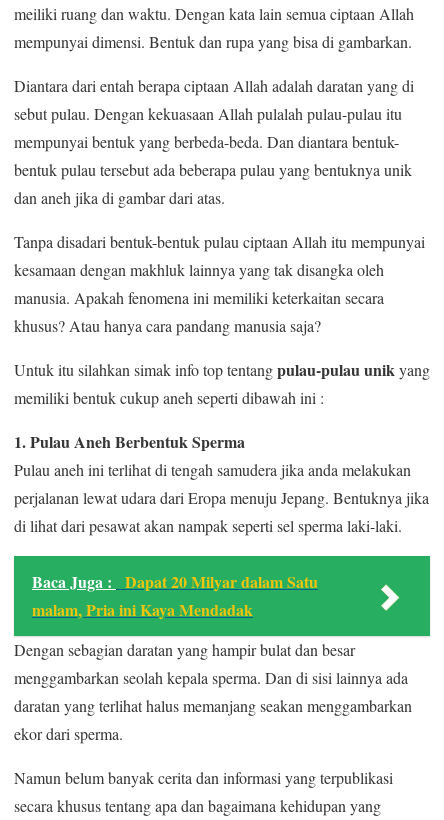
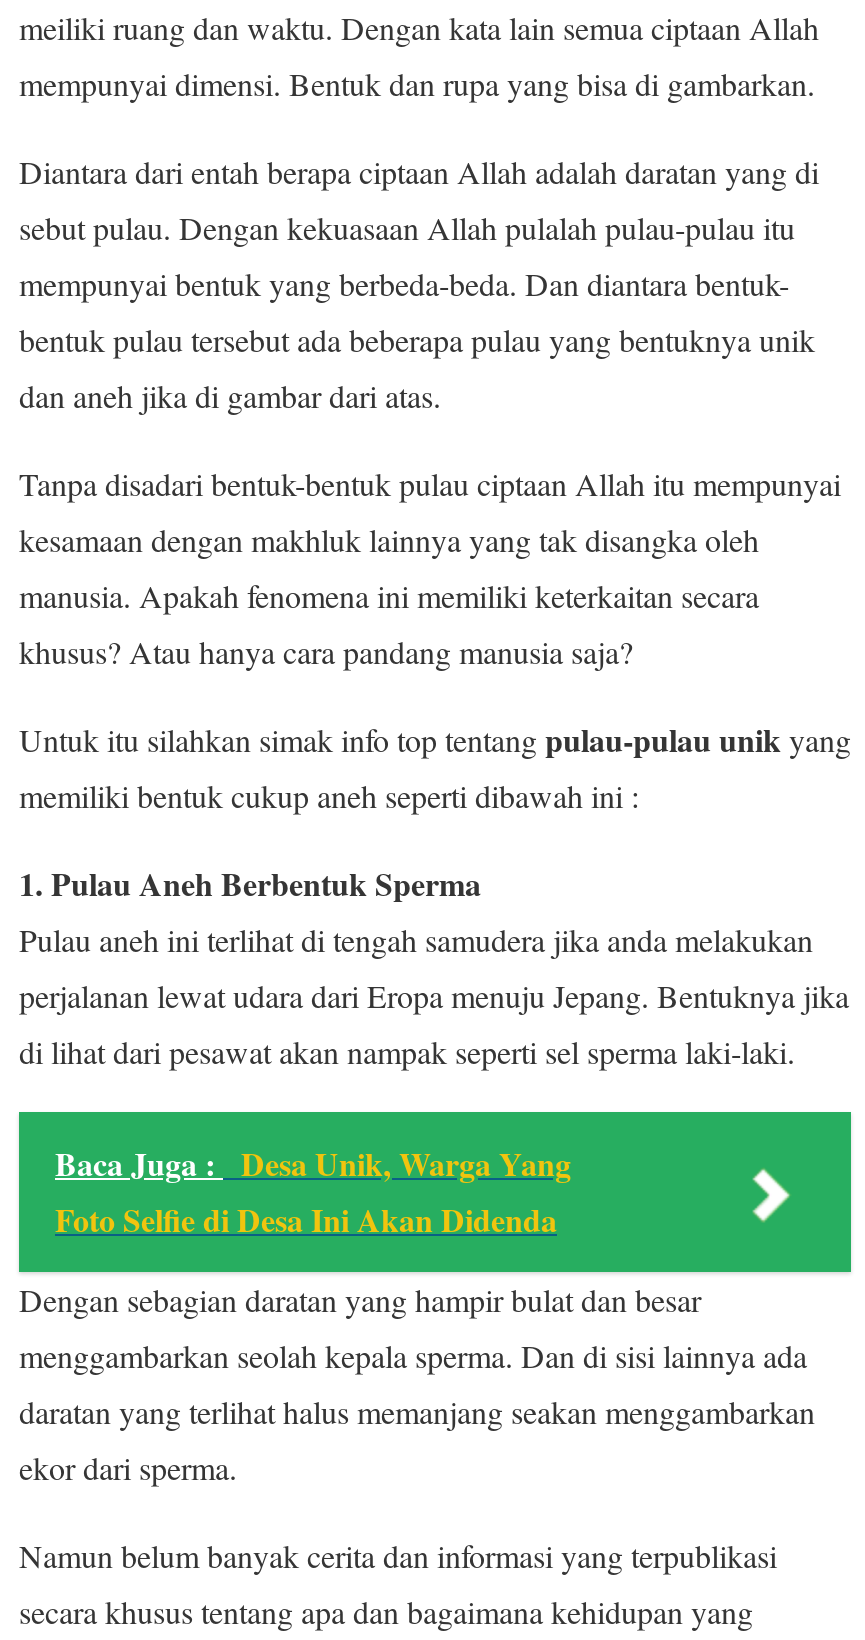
- Baca Juga : Dapat 20 Milyar dalam Satu
- malam, Pria ini Kaya Mendadak
+ Baca Juga : Desa Unik, Warga Yang
+ Foto Selfie di Desa Ini Akan Didenda
